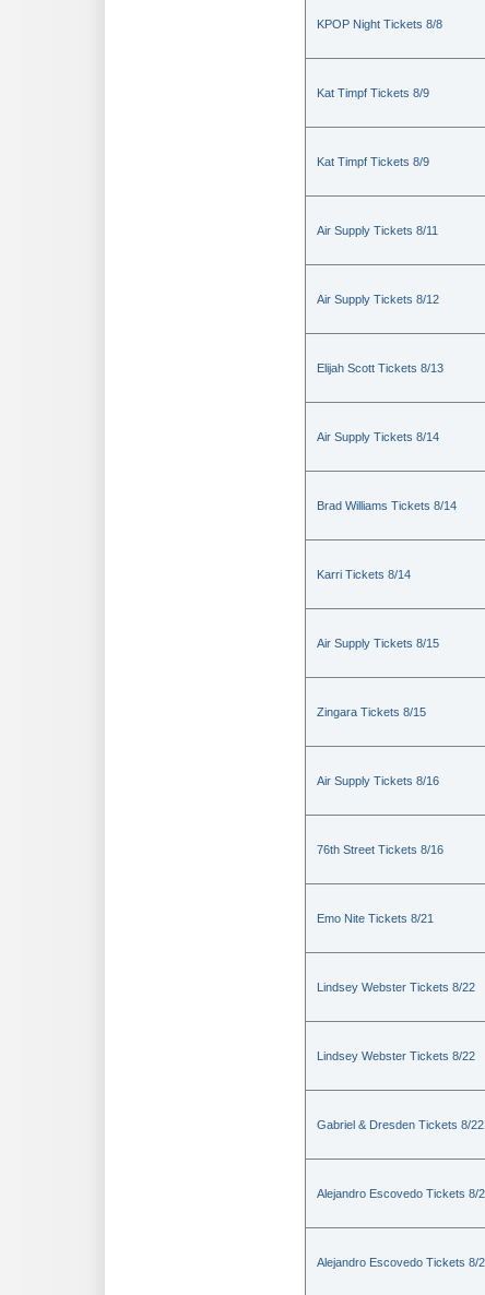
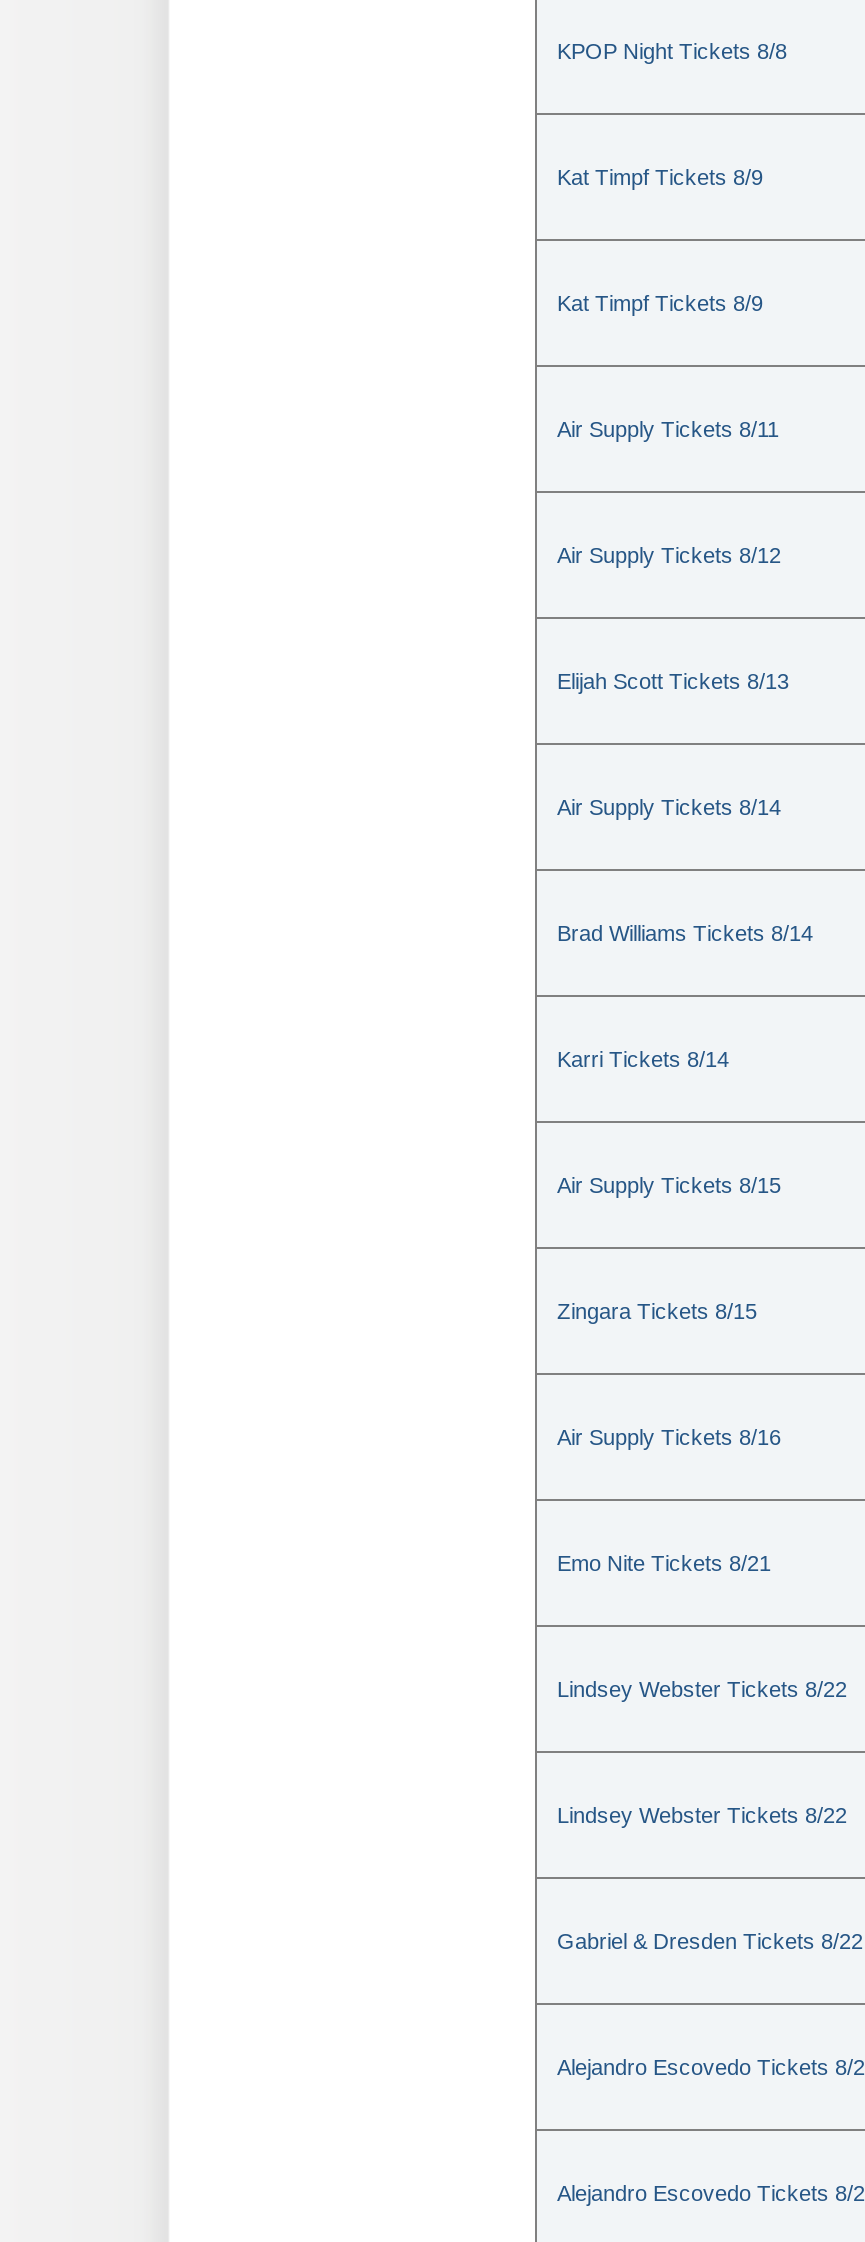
- 76th Street Tickets 8/16
